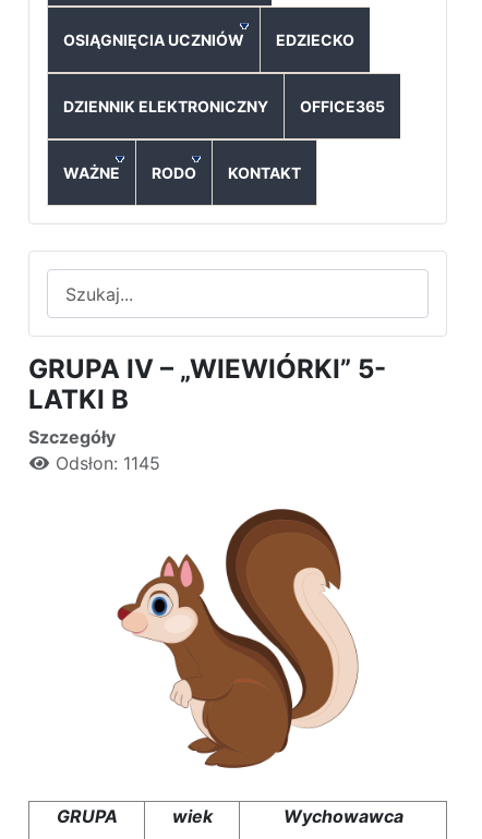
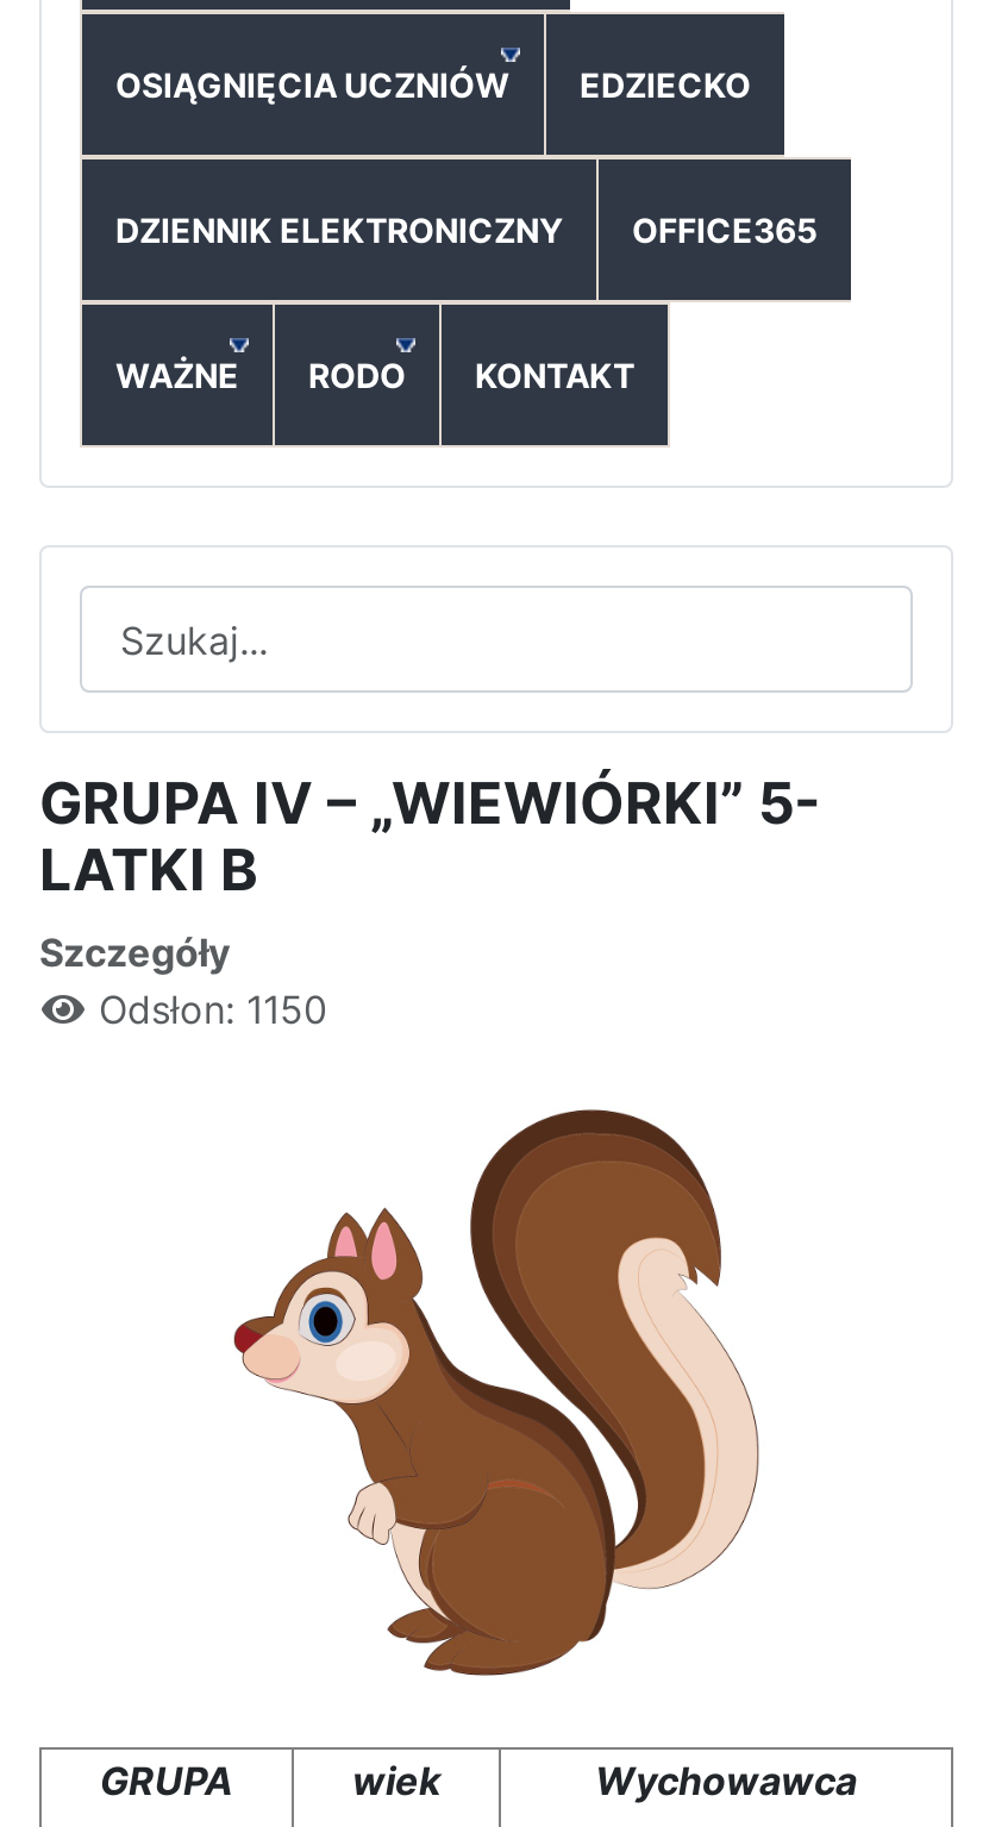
- Odsłon: 1145
+ Odsłon: 1150
